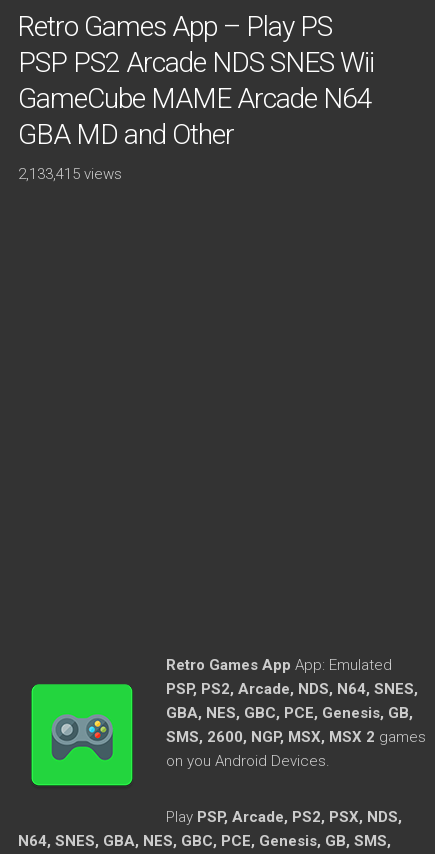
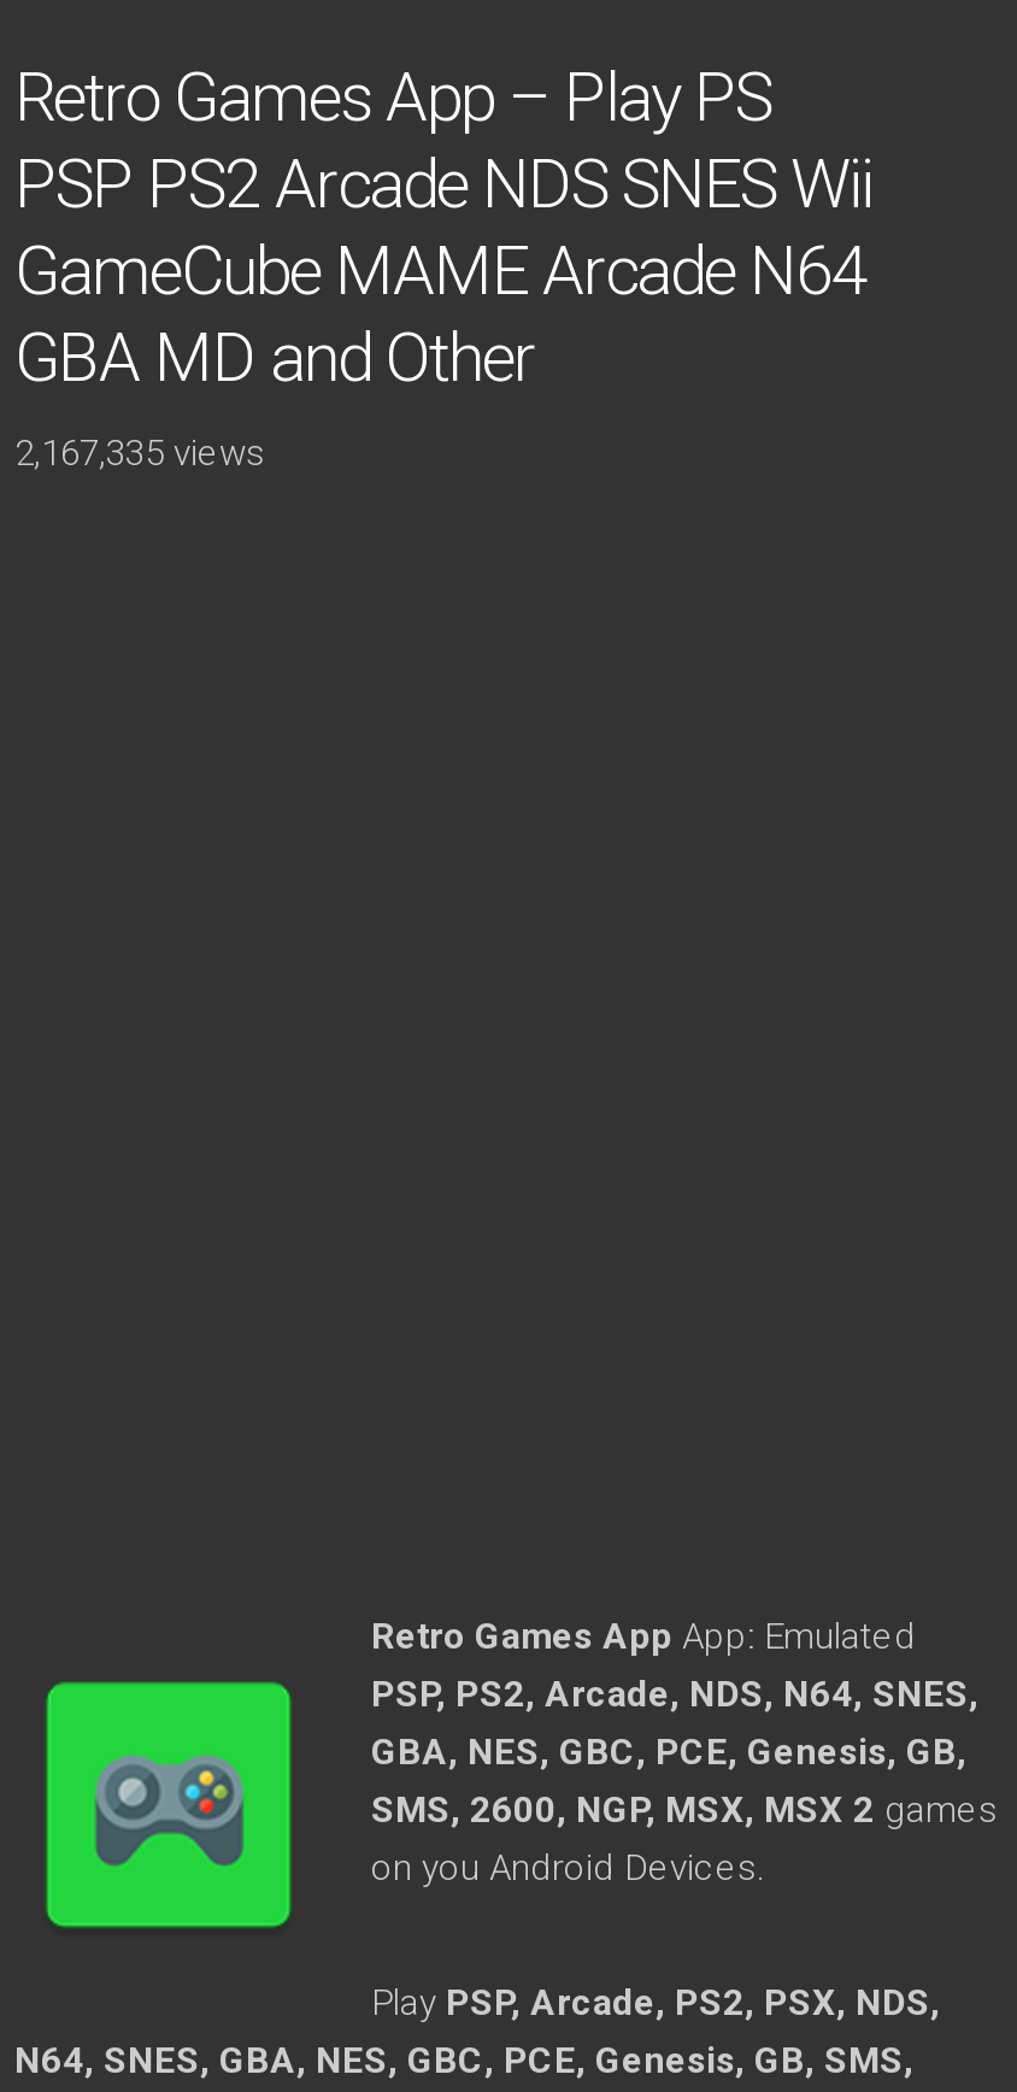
- 2,133,415 views
+ 2,167,335 views
